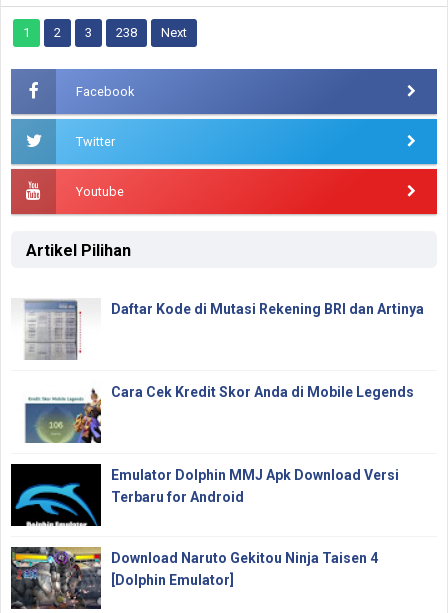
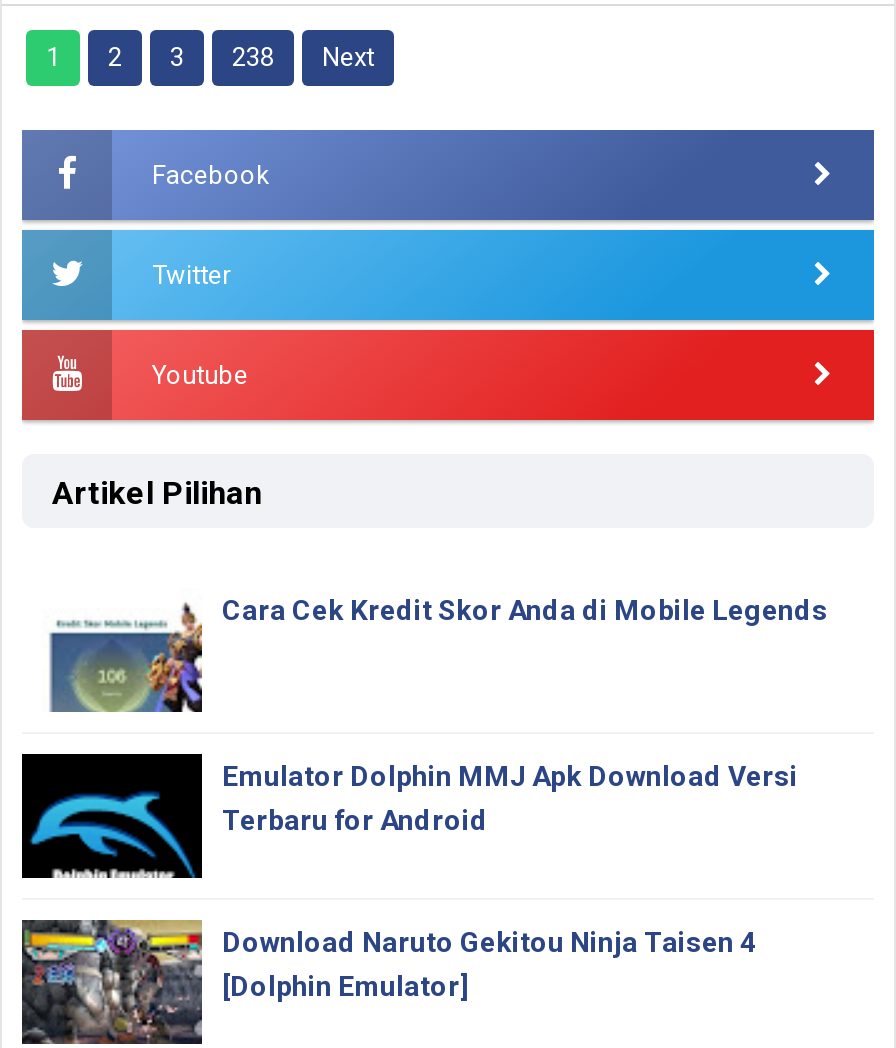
- [image]
- Daftar Kode di Mutasi Rekening BRI dan Artinya
